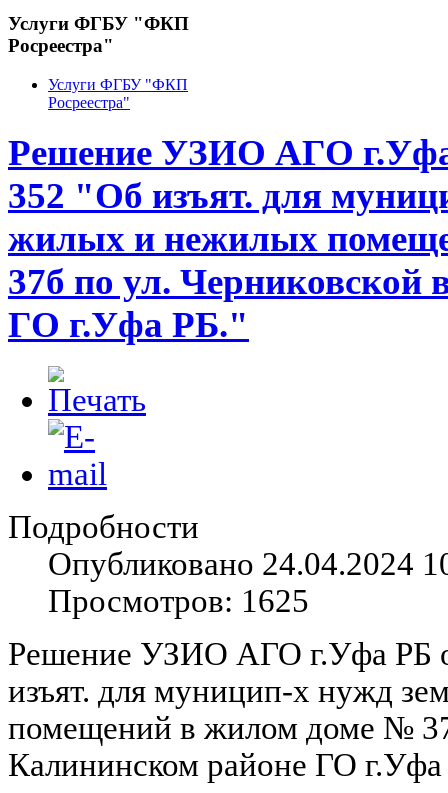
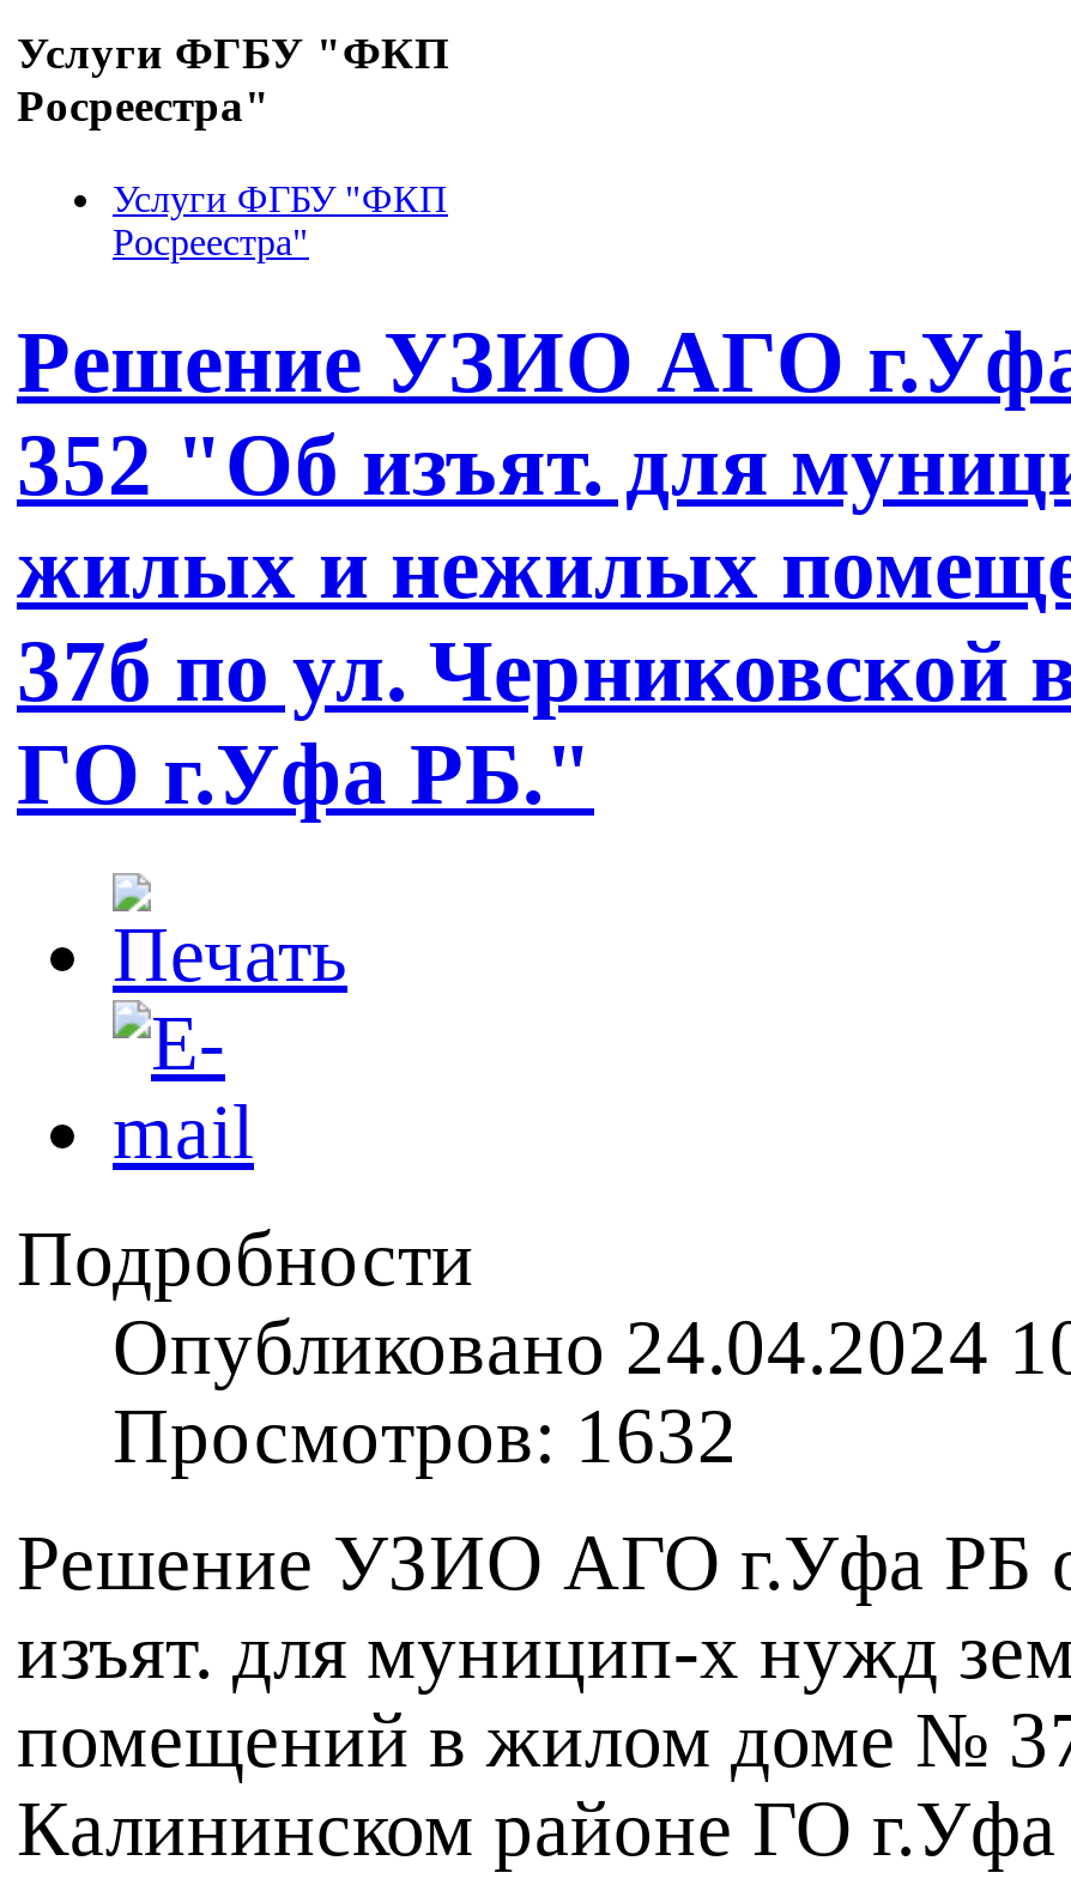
- Просмотров: 1625
+ Просмотров: 1632
